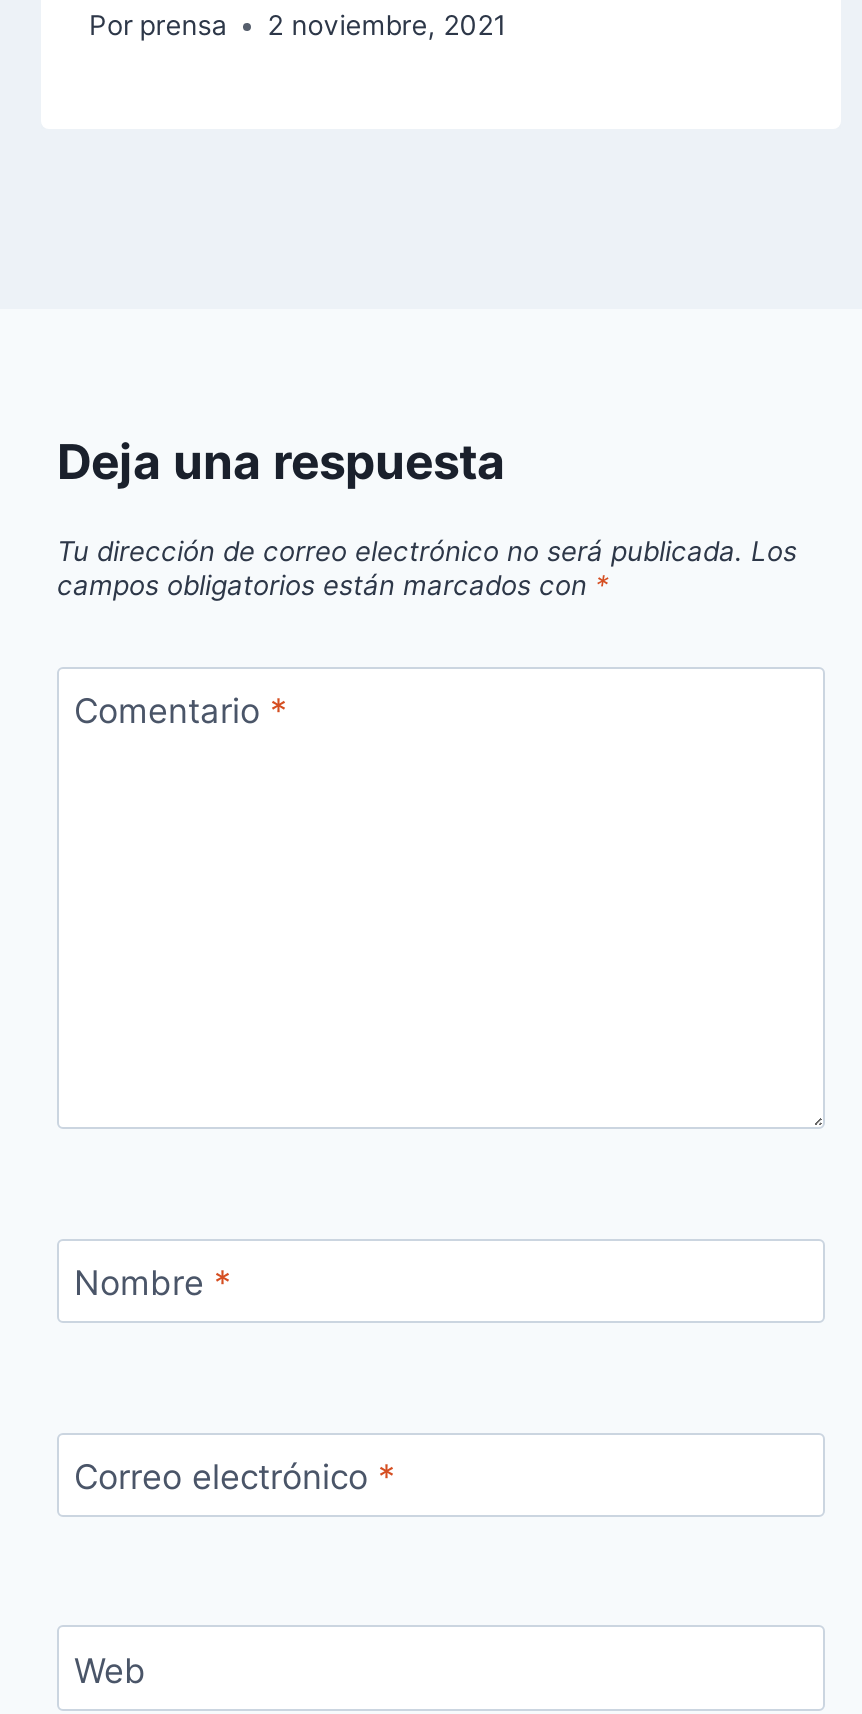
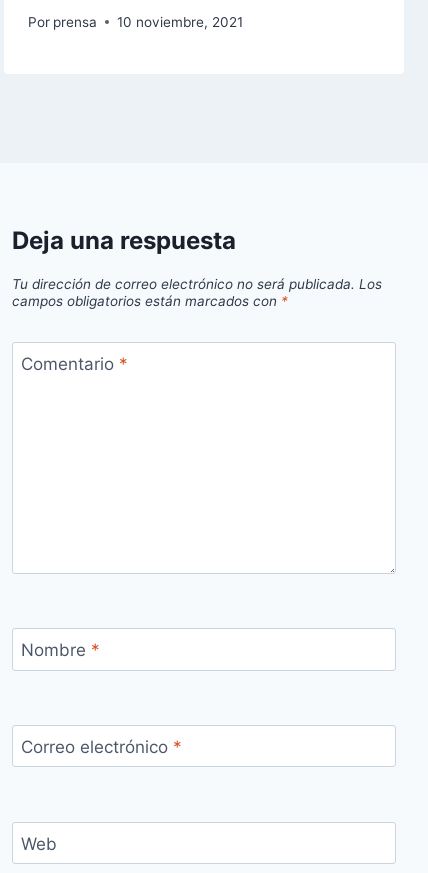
- Por prensa 2 noviembre, 2021
+ Por prensa 10 noviembre, 2021
